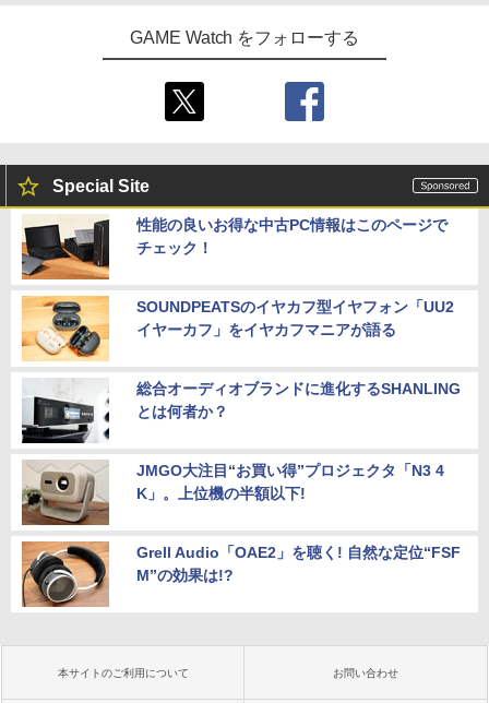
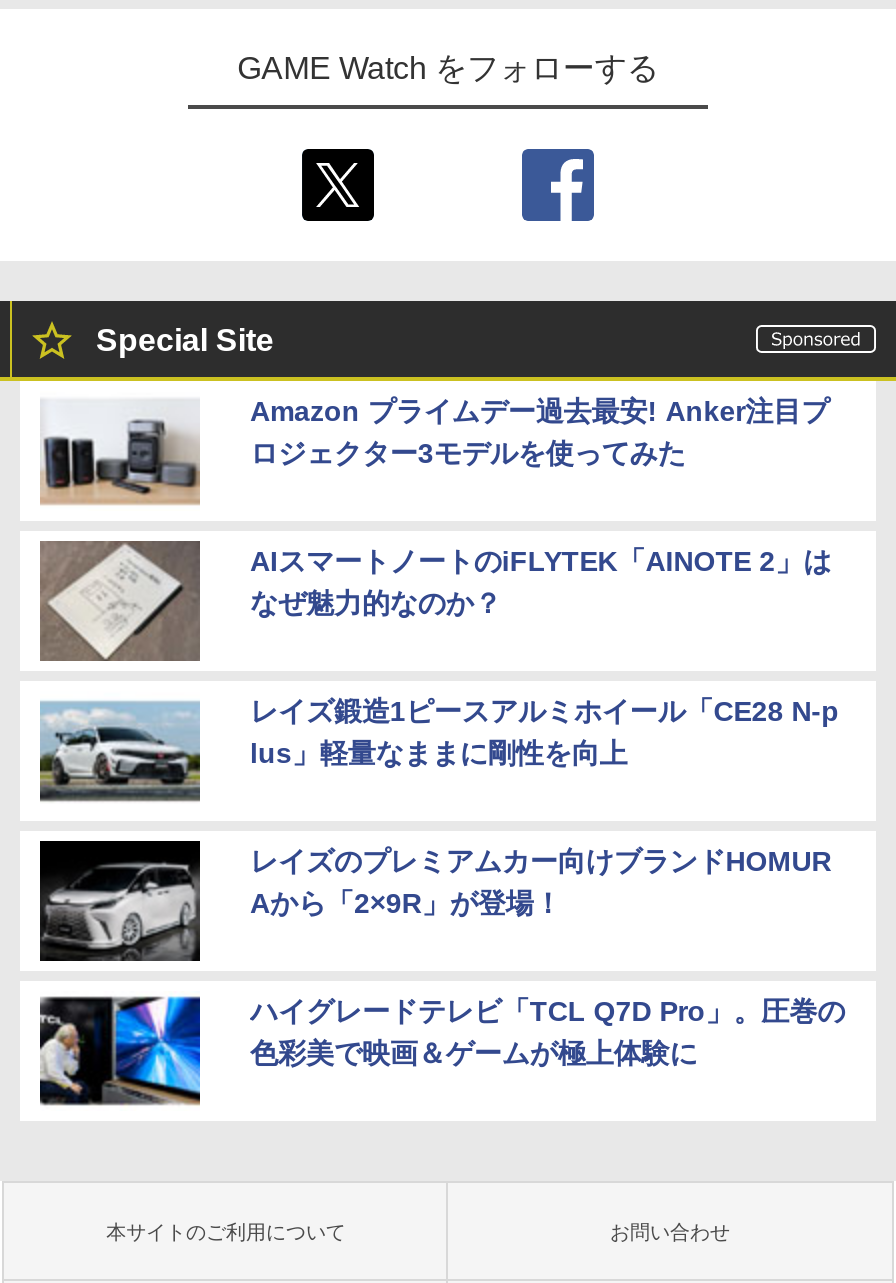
- [image]
- 性能の良いお得な中古PC情報はこのページで
- チェック！
+ [image]
+ Amazon プライムデー過去最安! Anker注目プ
+ ロジェクター3モデルを使ってみた

- [image]
- SOUNDPEATSのイヤカフ型イヤフォン「UU2
- イヤーカフ」をイヤカフマニアが語る
+ [image]
+ AIスマートノートのiFLYTEK「AINOTE 2」は
+ なぜ魅力的なのか？

- [image]
- 総合オーディオブランドに進化するSHANLING
- とは何者か？
+ [image]
+ レイズ鍛造1ピースアルミホイール「CE28 N-p
+ lus」軽量なままに剛性を向上

- [image]
- JMGO大注目“お買い得”プロジェクタ「N3 4
- K」。上位機の半額以下!
+ [image]
+ レイズのプレミアムカー向けブランドHOMUR
+ Aから「2×9R」が登場！

- [image]
- Grell Audio「OAE2」を聴く! 自然な定位“FSF
- M”の効果は!?
+ [image]
+ ハイグレードテレビ「TCL Q7D Pro」。圧巻の
+ 色彩美で映画＆ゲームが極上体験に
